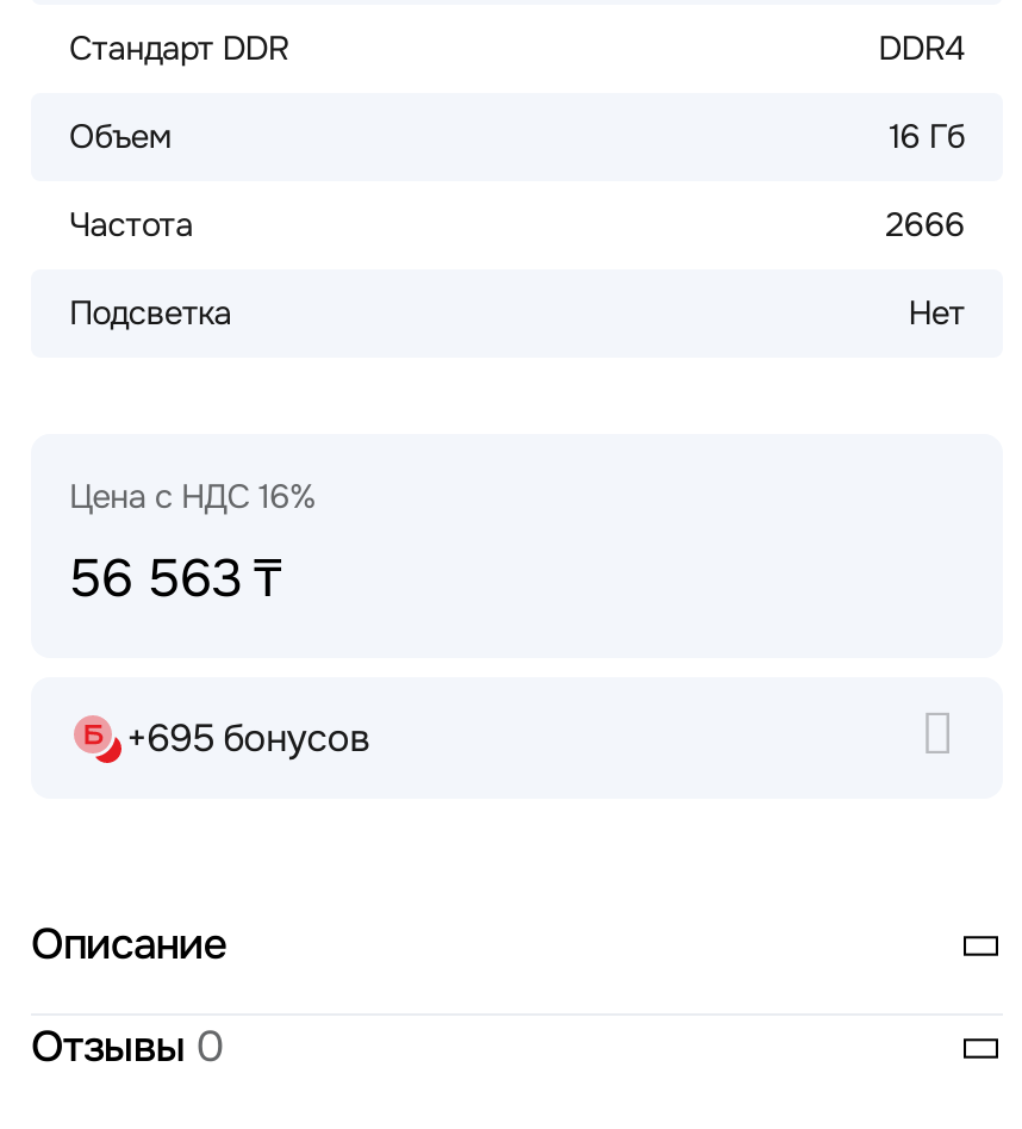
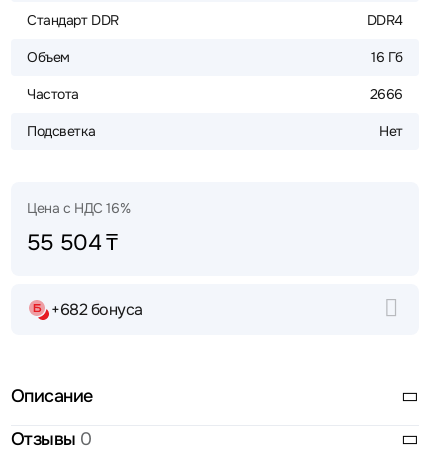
- 56 563 ₸
+ 55 504 ₸

- +695 бонусов
+ +682 бонуса
